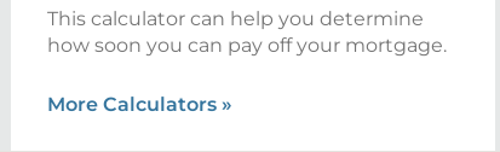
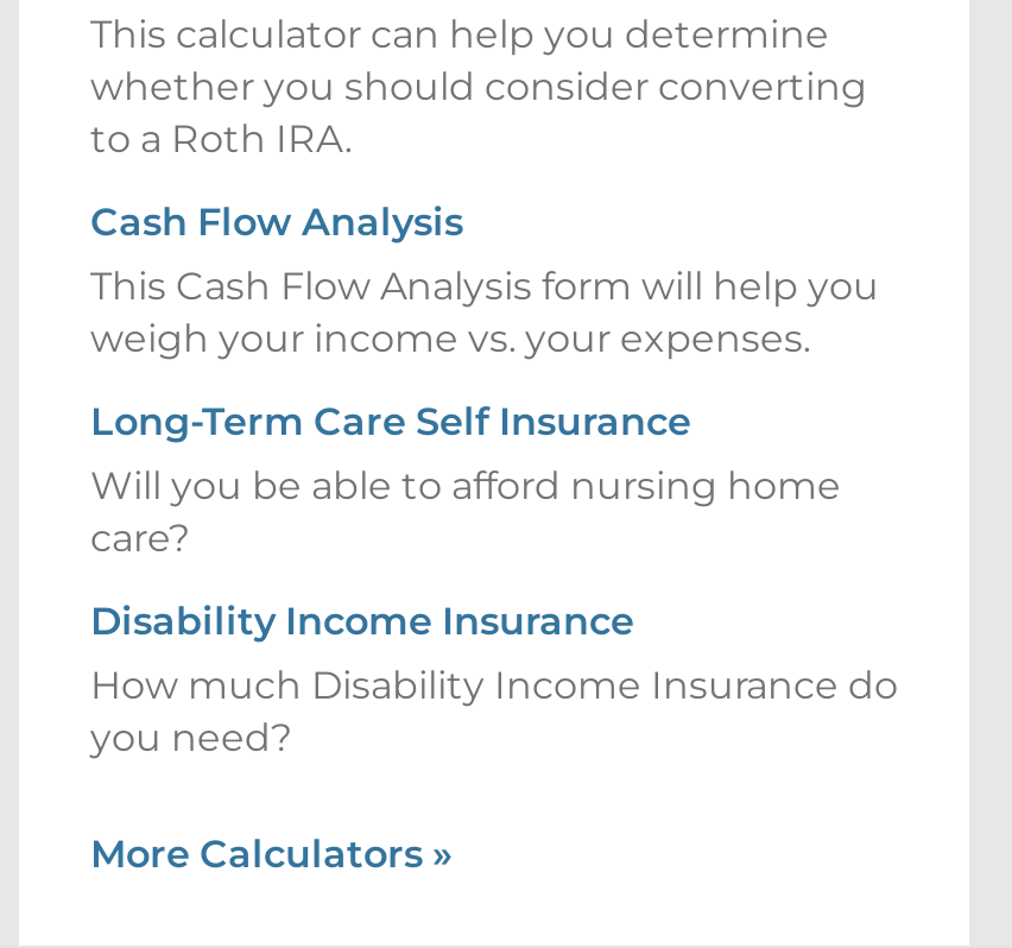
- how soon you can pay off your mortgage.
+ whether you should consider converting
+ to a Roth IRA.
+ Cash Flow Analysis
+ This Cash Flow Analysis form will help you
+ weigh your income vs. your expenses.
+ Long-Term Care Self Insurance
+ Will you be able to afford nursing home
+ care?
+ Disability Income Insurance
+ How much Disability Income Insurance do
+ you need?
